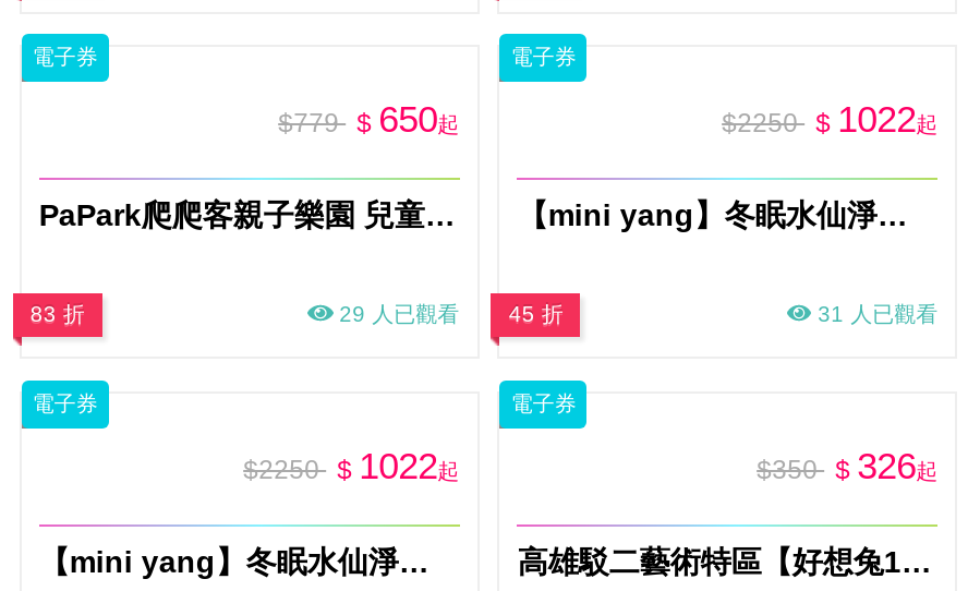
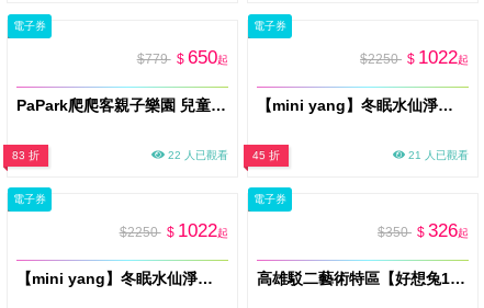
- 29 人已觀看
+ 22 人已觀看

- 31 人已觀看
+ 21 人已觀看
